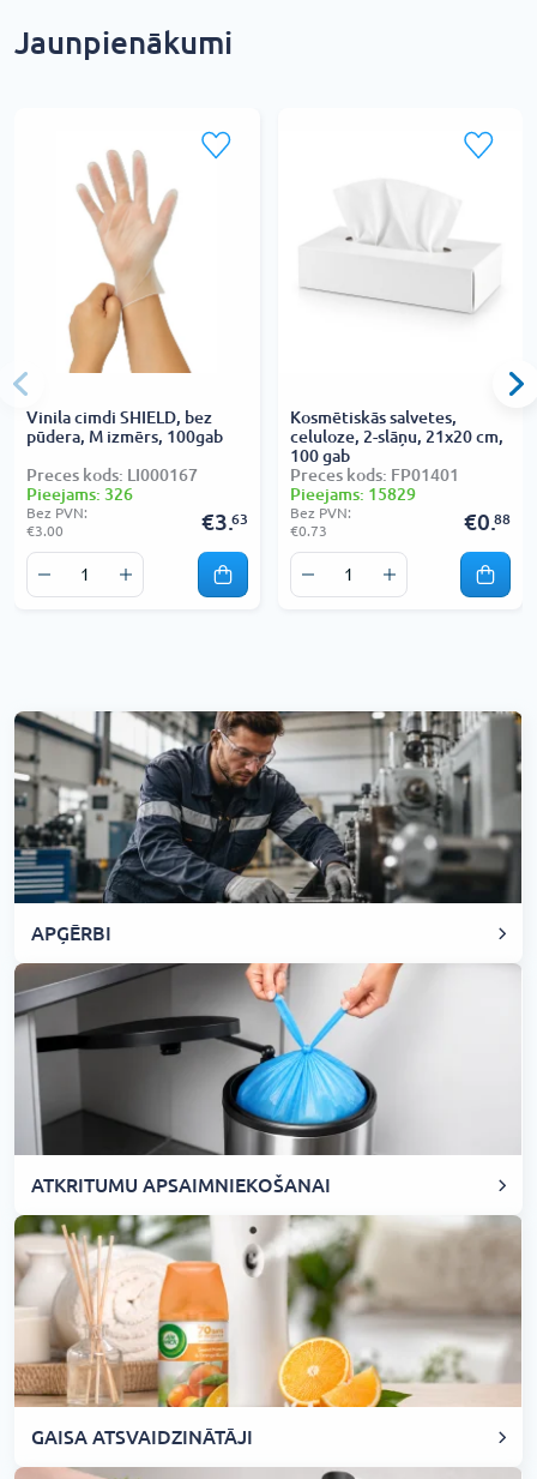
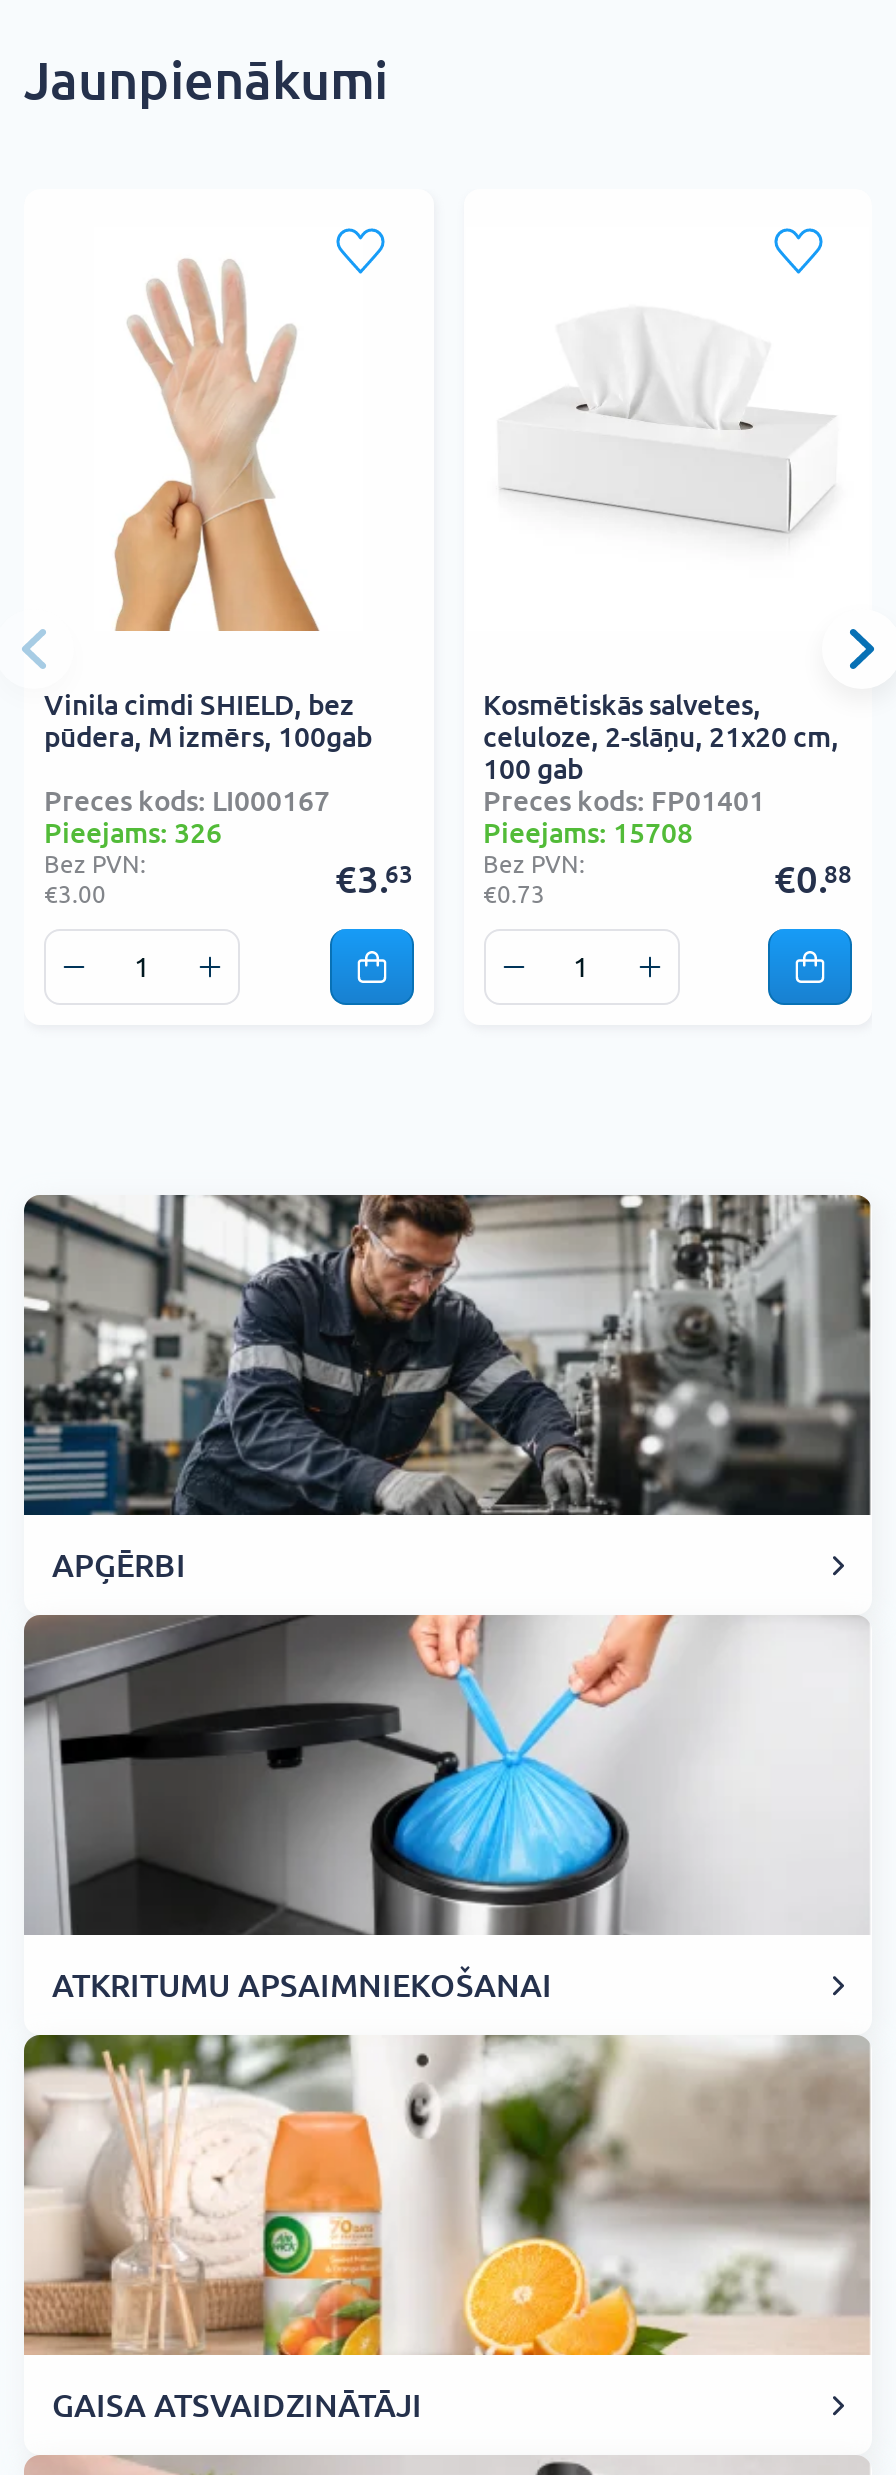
- Pieejams: 15829
+ Pieejams: 15708
